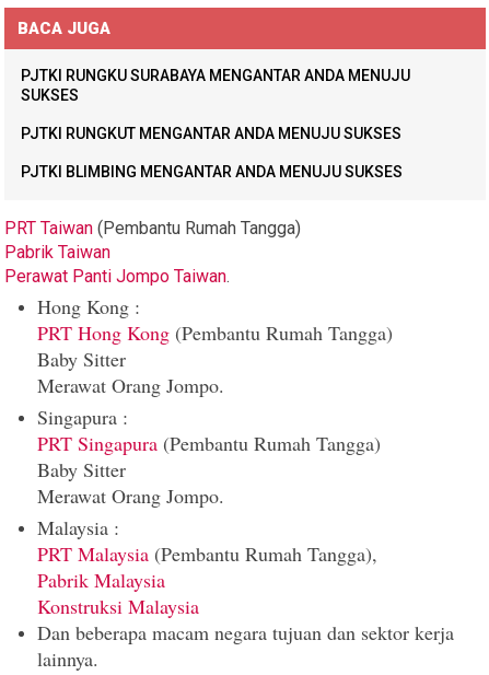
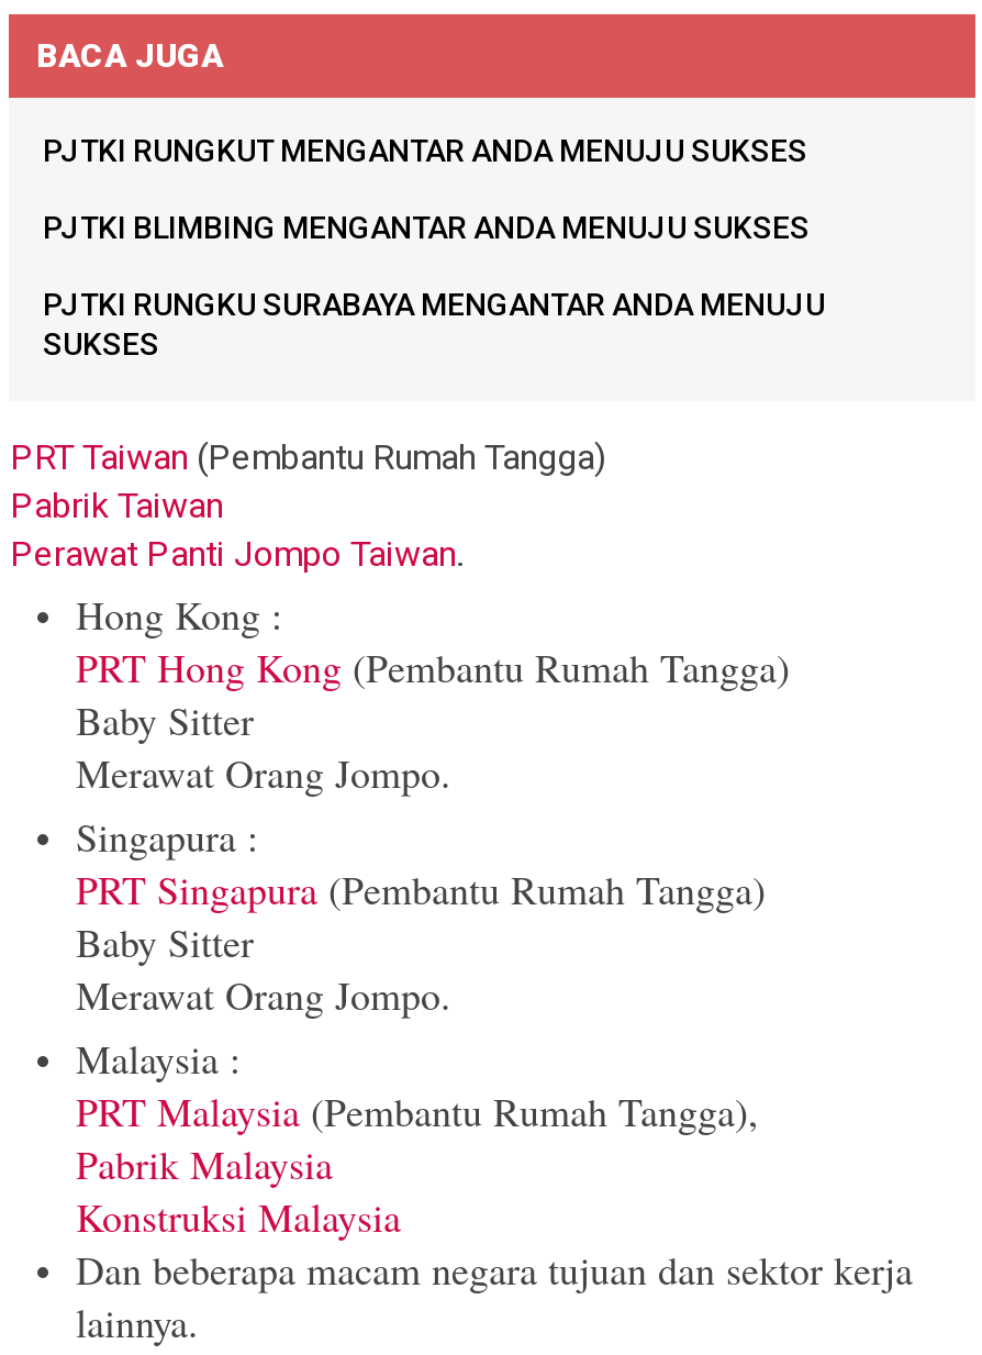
moved down: PJTKI RUNGKU SURABAYA MENGANTAR ANDA MENUJU | SUKSES

moved up: PJTKI RUNGKUT MENGANTAR ANDA MENUJU SUKSES | PJTKI BLIMBING MENGANTAR ANDA MENUJU SUKSES
